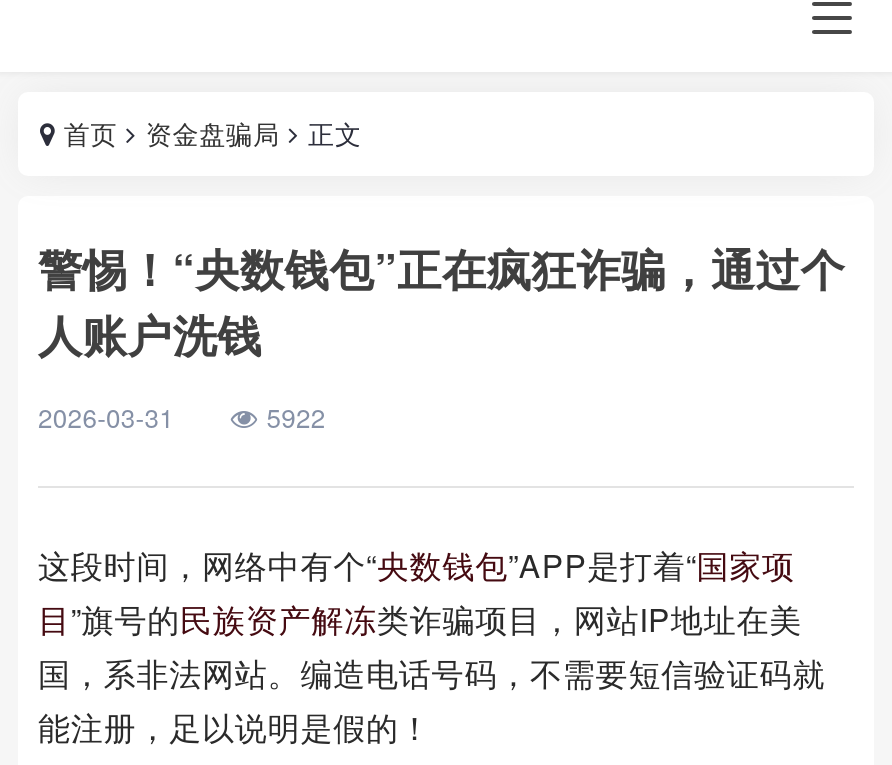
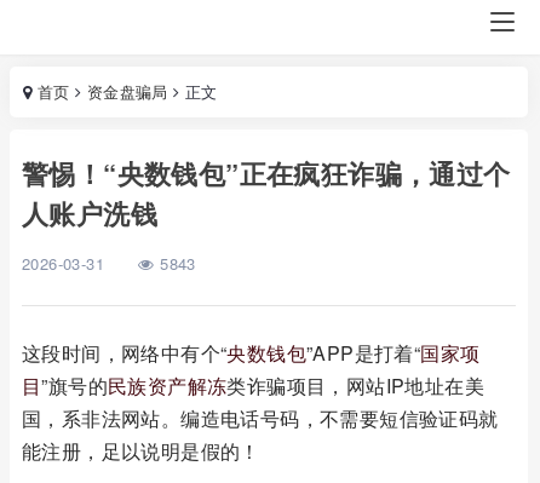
- 5922
+ 5843
